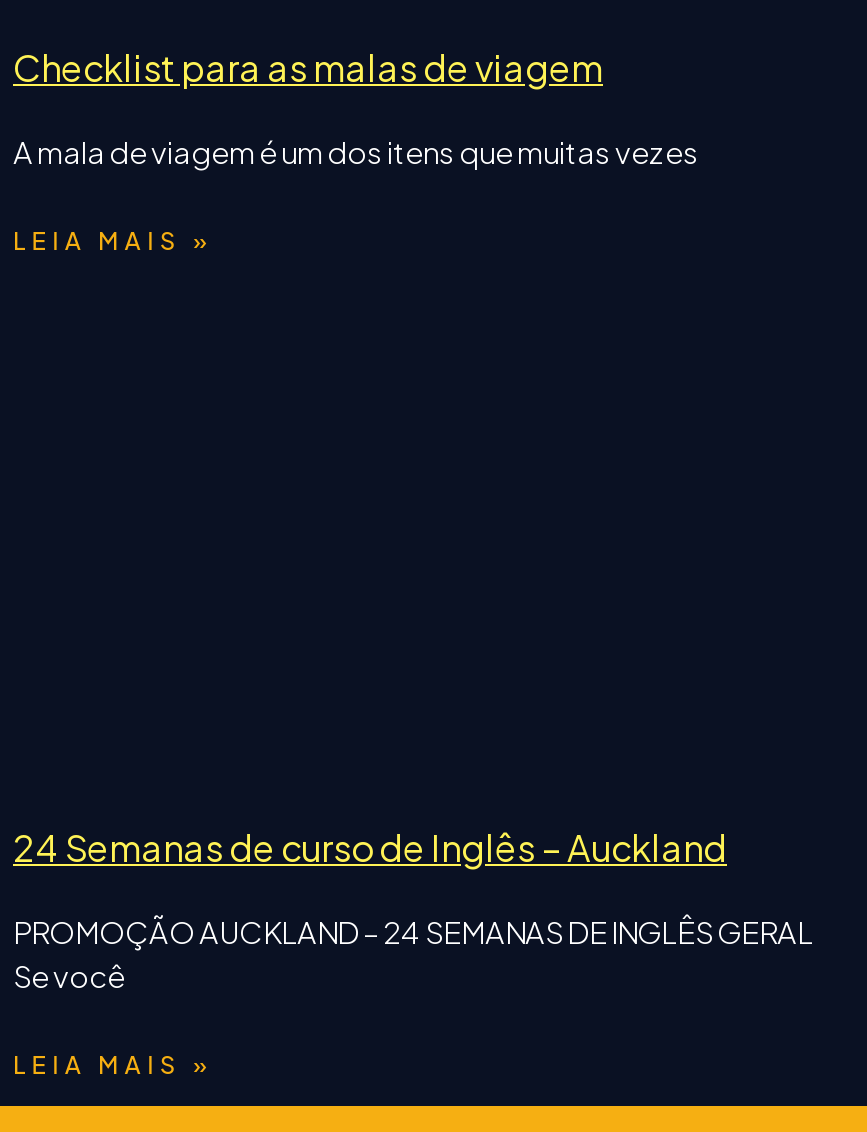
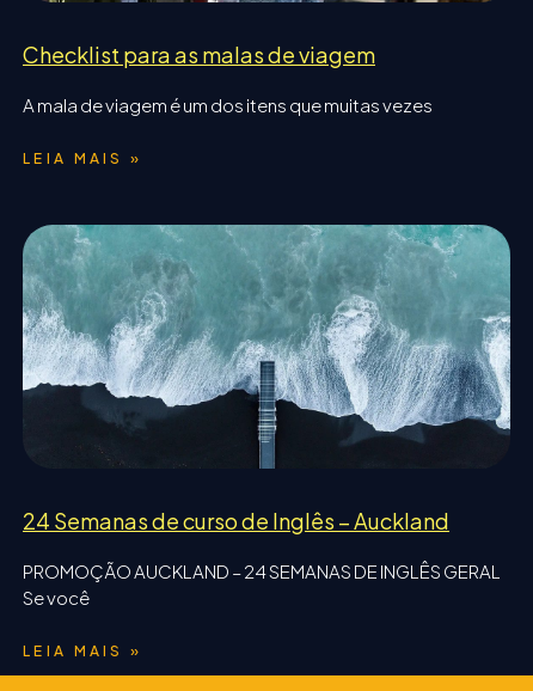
+ [image]
